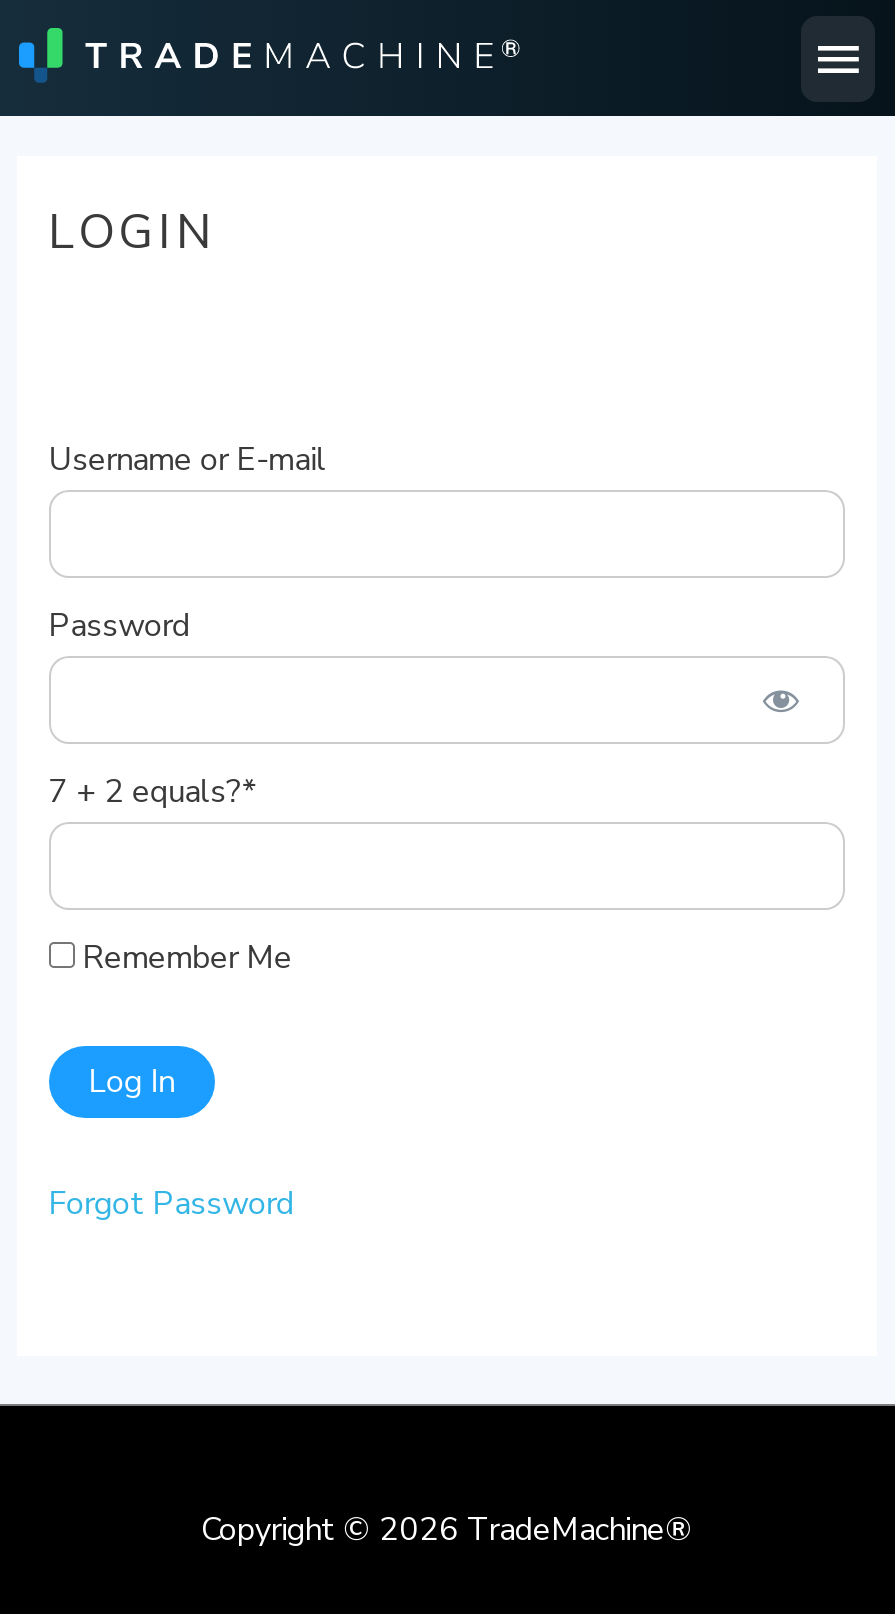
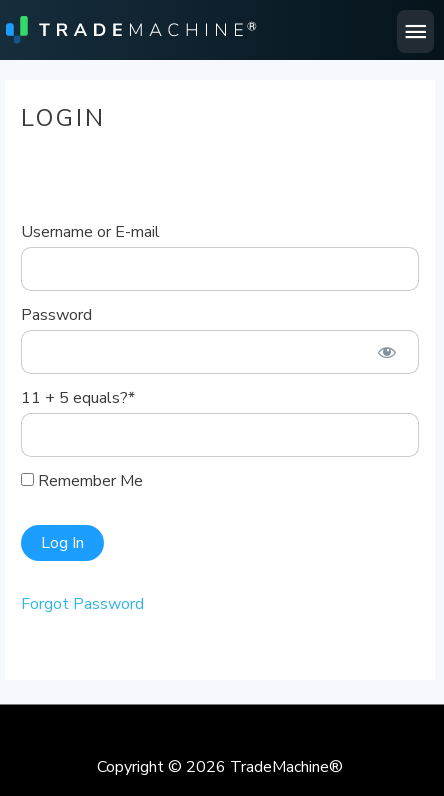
- 7 + 2 equals?*
+ 11 + 5 equals?*
